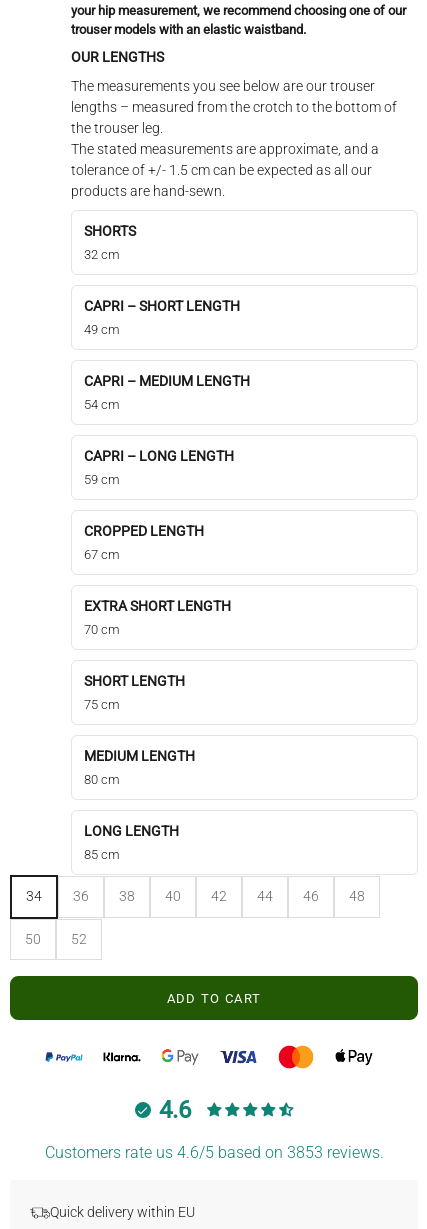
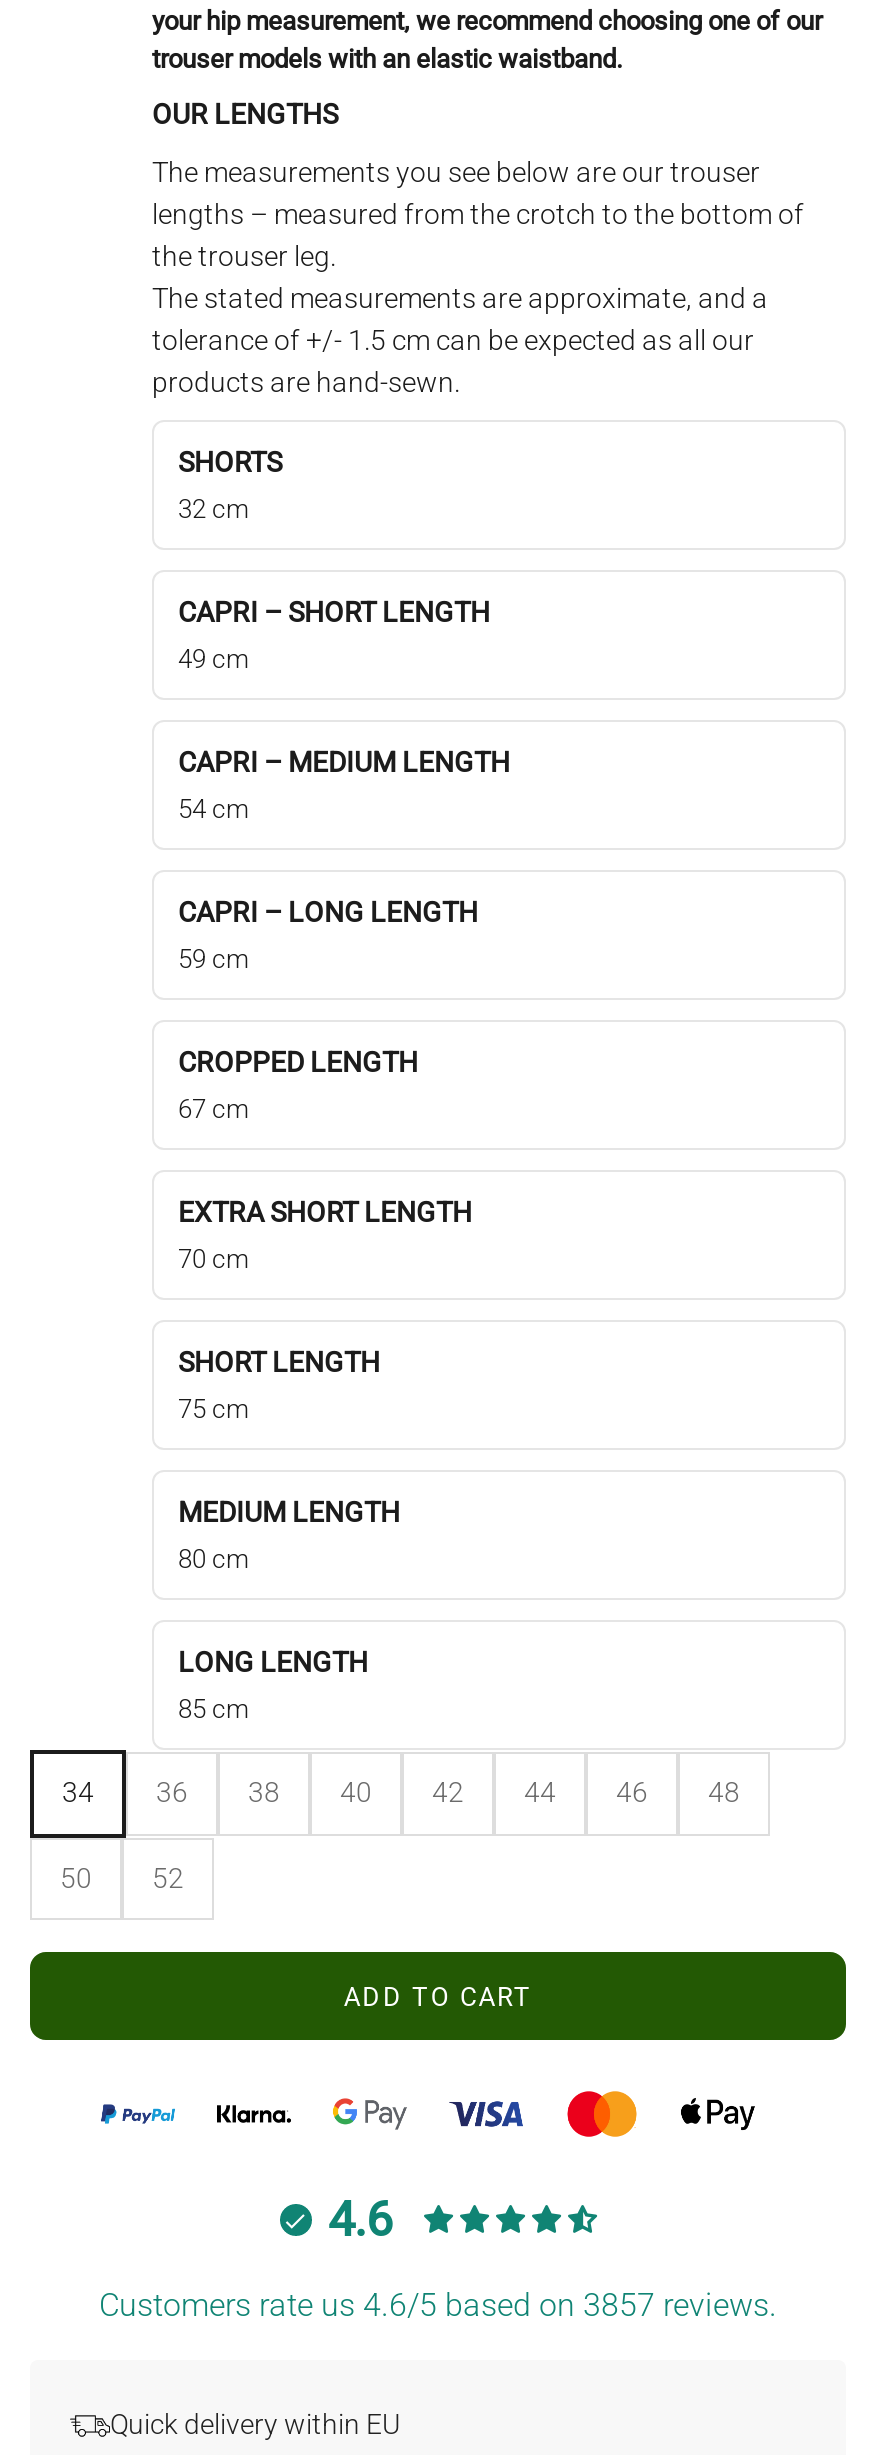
- Customers rate us 4.6/5 based on 3853 reviews.
+ Customers rate us 4.6/5 based on 3857 reviews.
